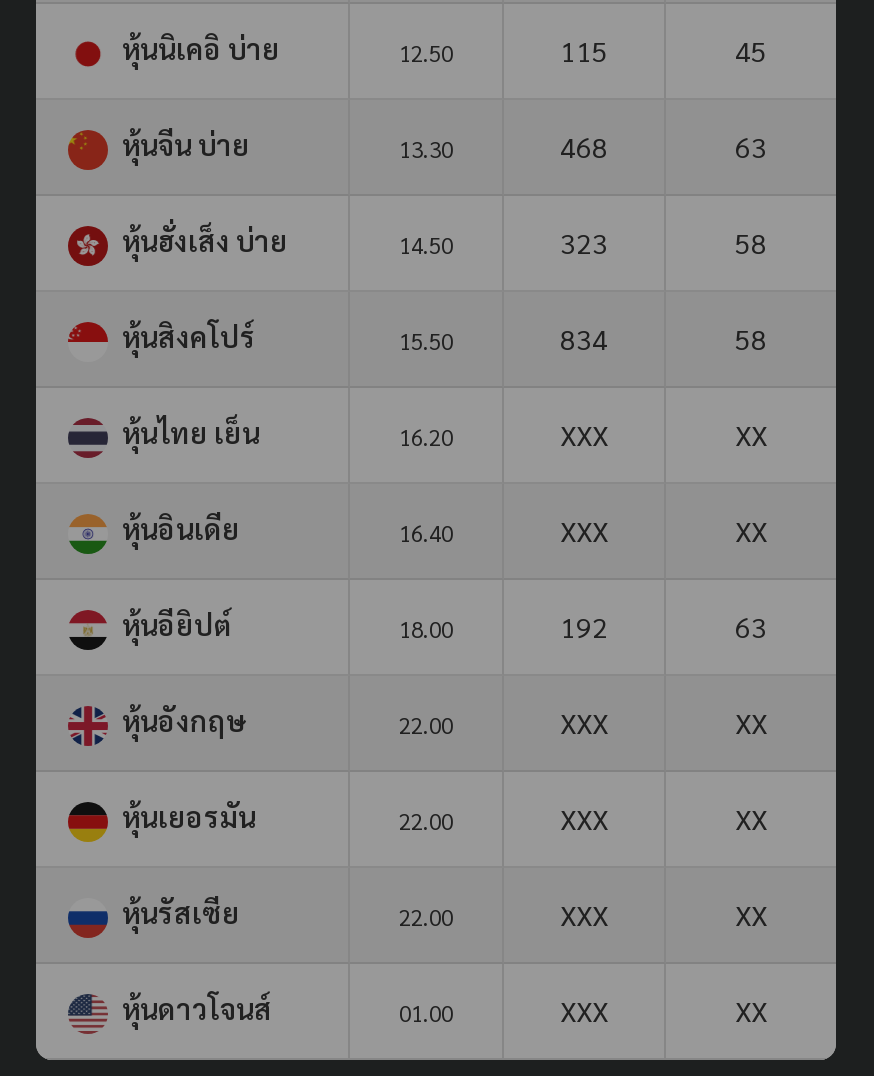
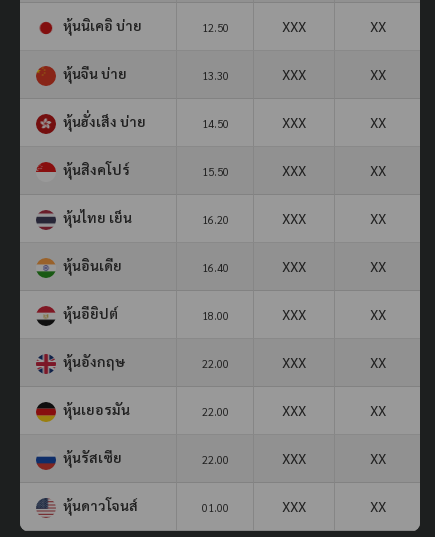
- 115
- 45
+ XXX
+ XX

- 468
- 63
+ XXX
+ XX

- 323
- 58
+ XXX
+ XX

- 834
- 58
+ XXX
+ XX

- 192
- 63
+ XXX
+ XX
